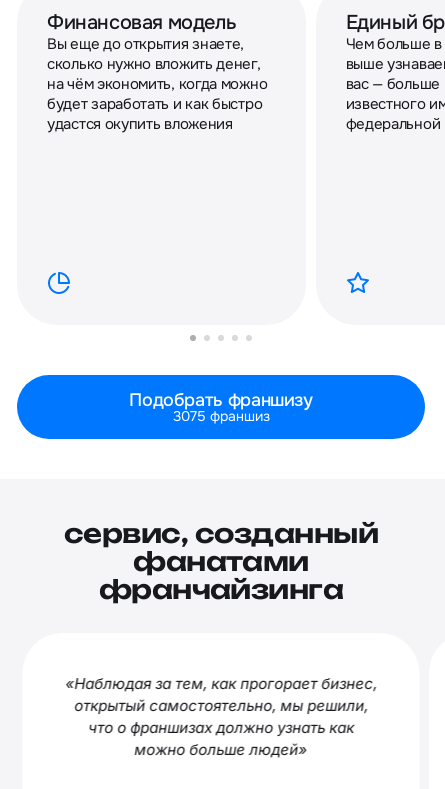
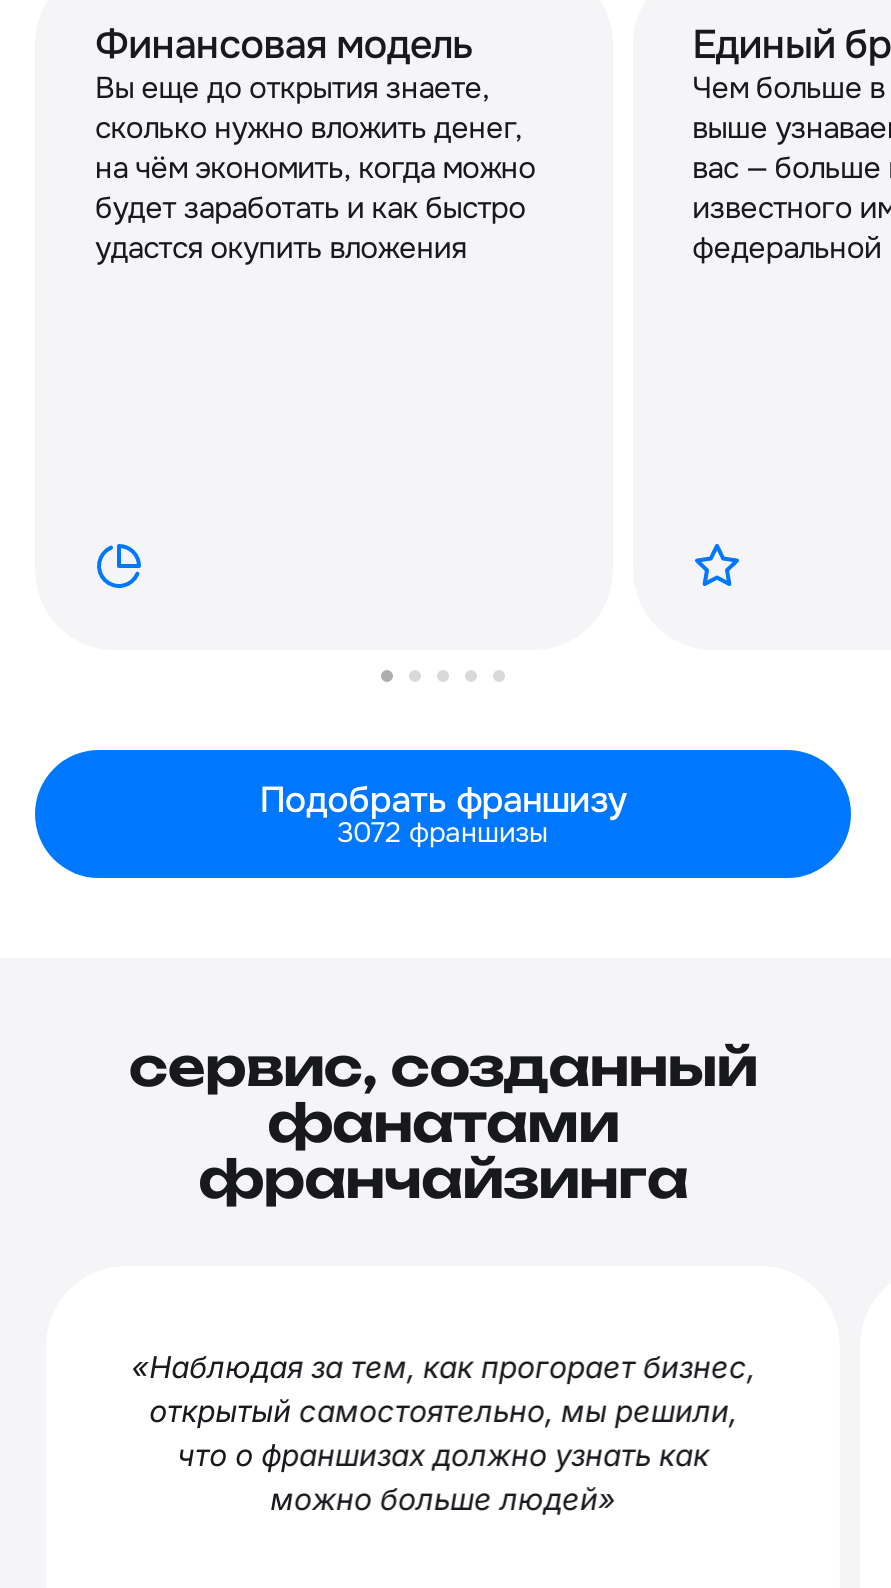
- 3075 франшиз
+ 3072 франшизы
